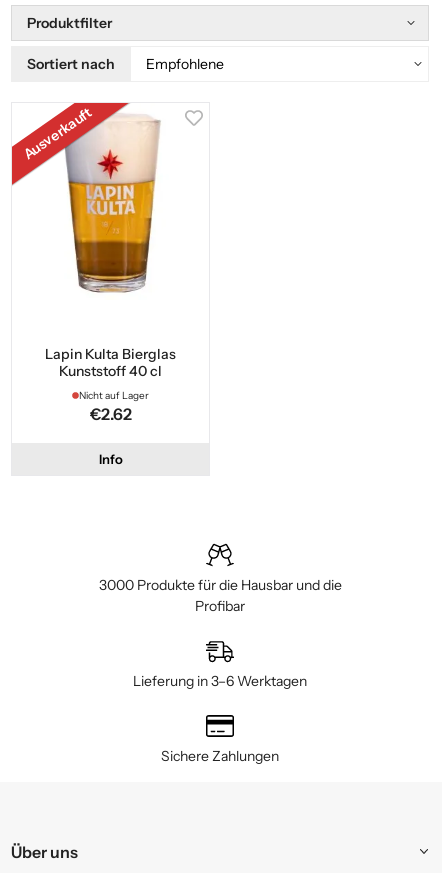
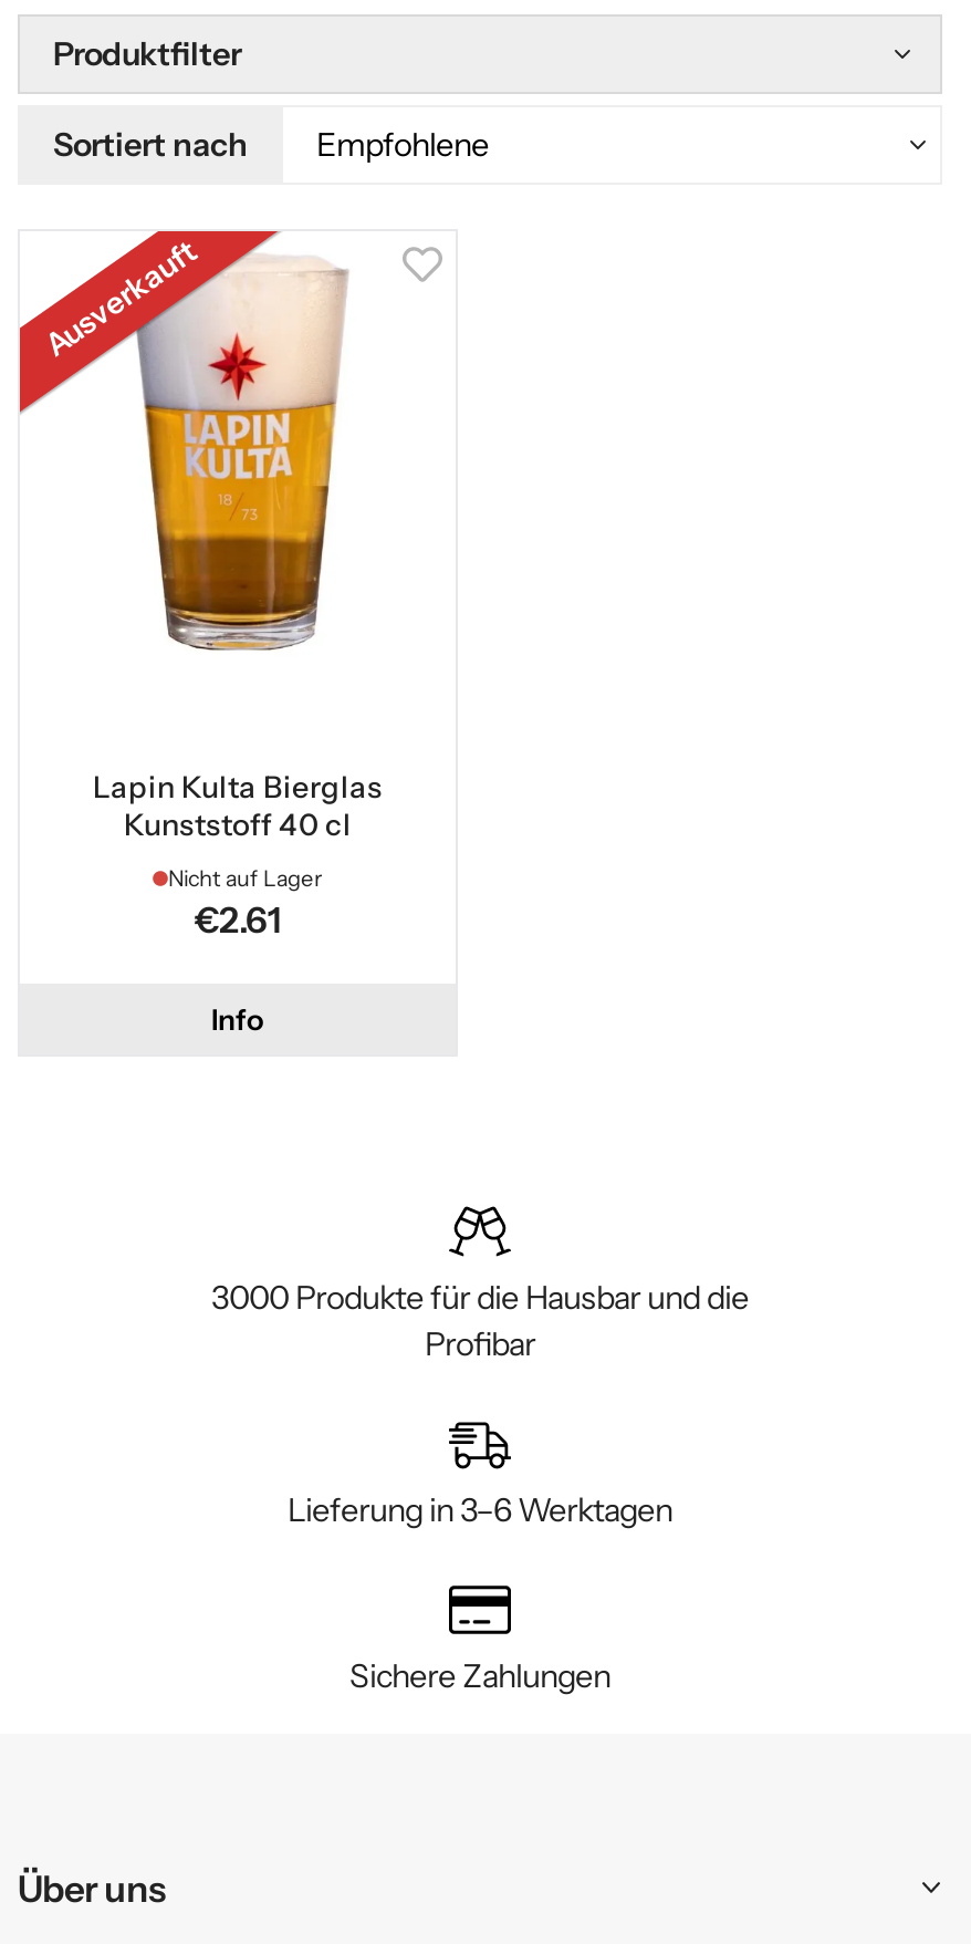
- €2.62
+ €2.61
